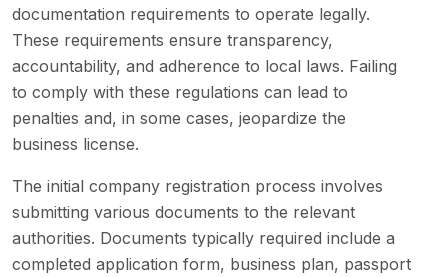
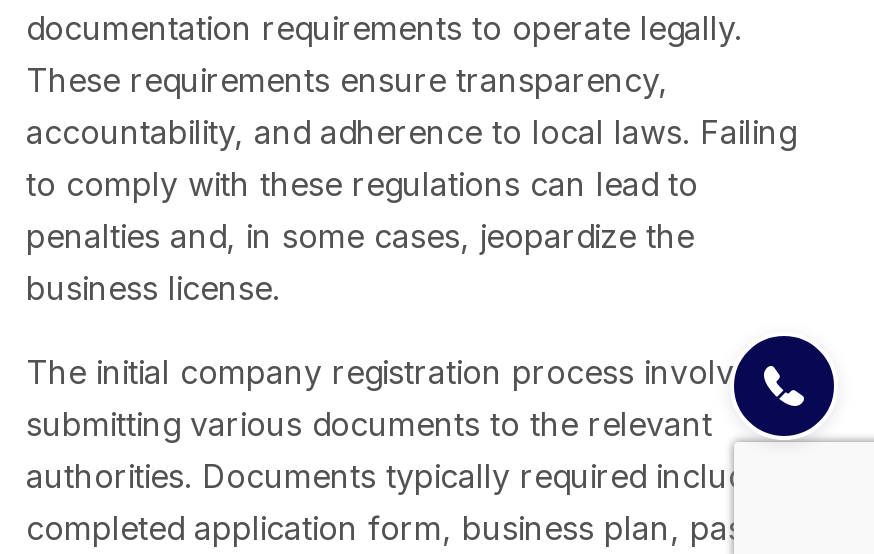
+ [image]
